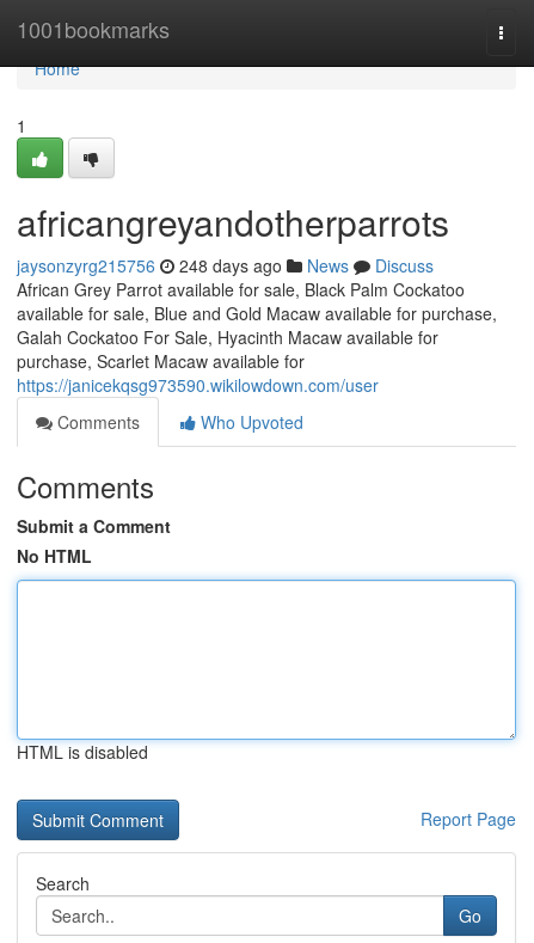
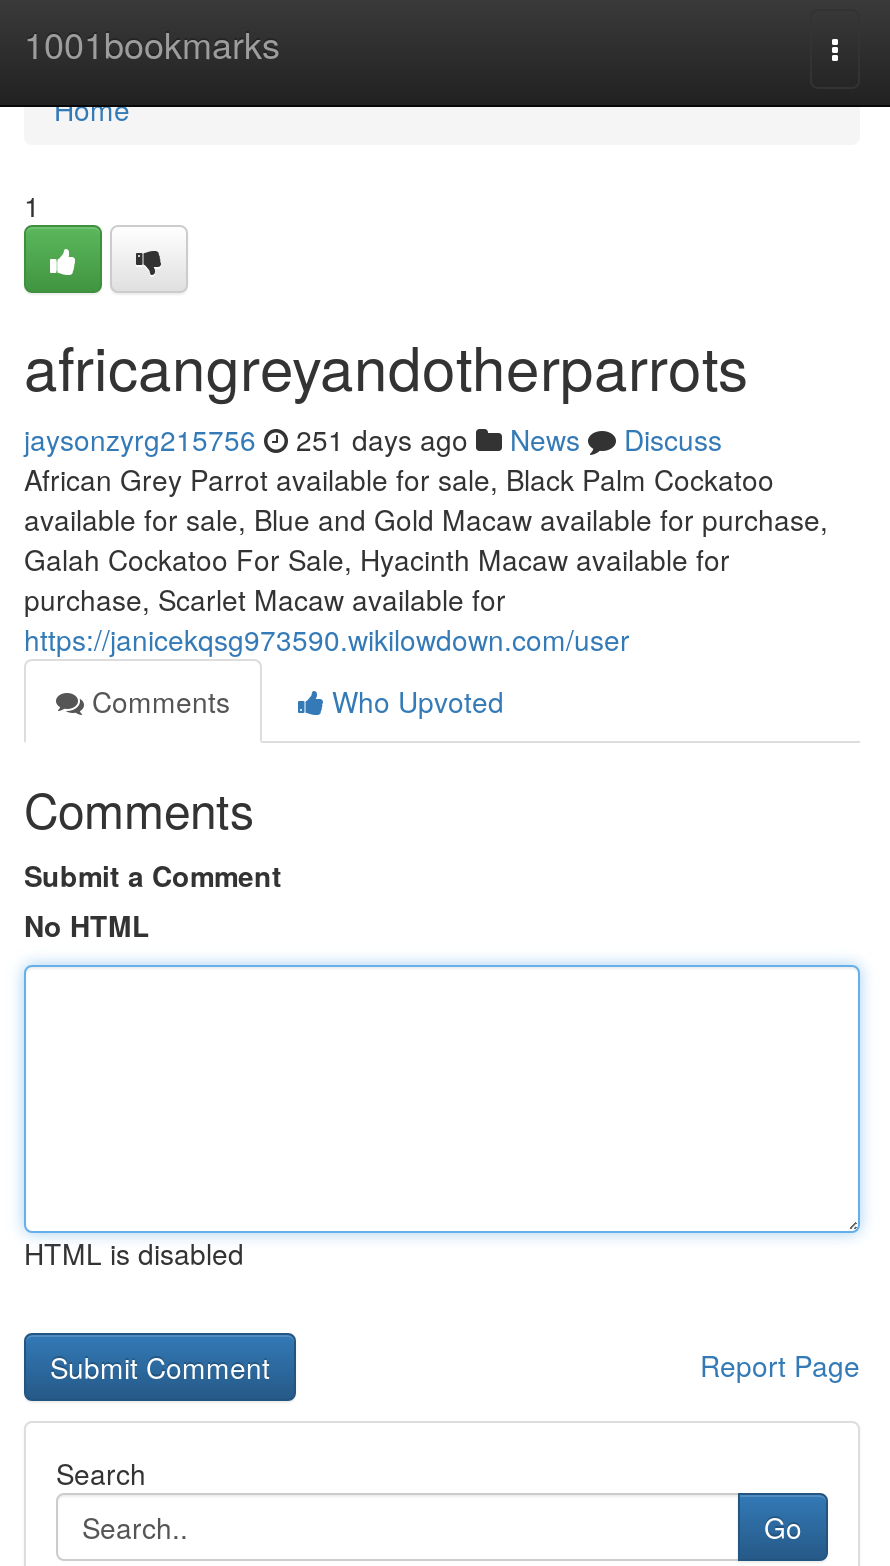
- jaysonzyrg215756 248 days ago News Discuss
+ jaysonzyrg215756 251 days ago News Discuss
